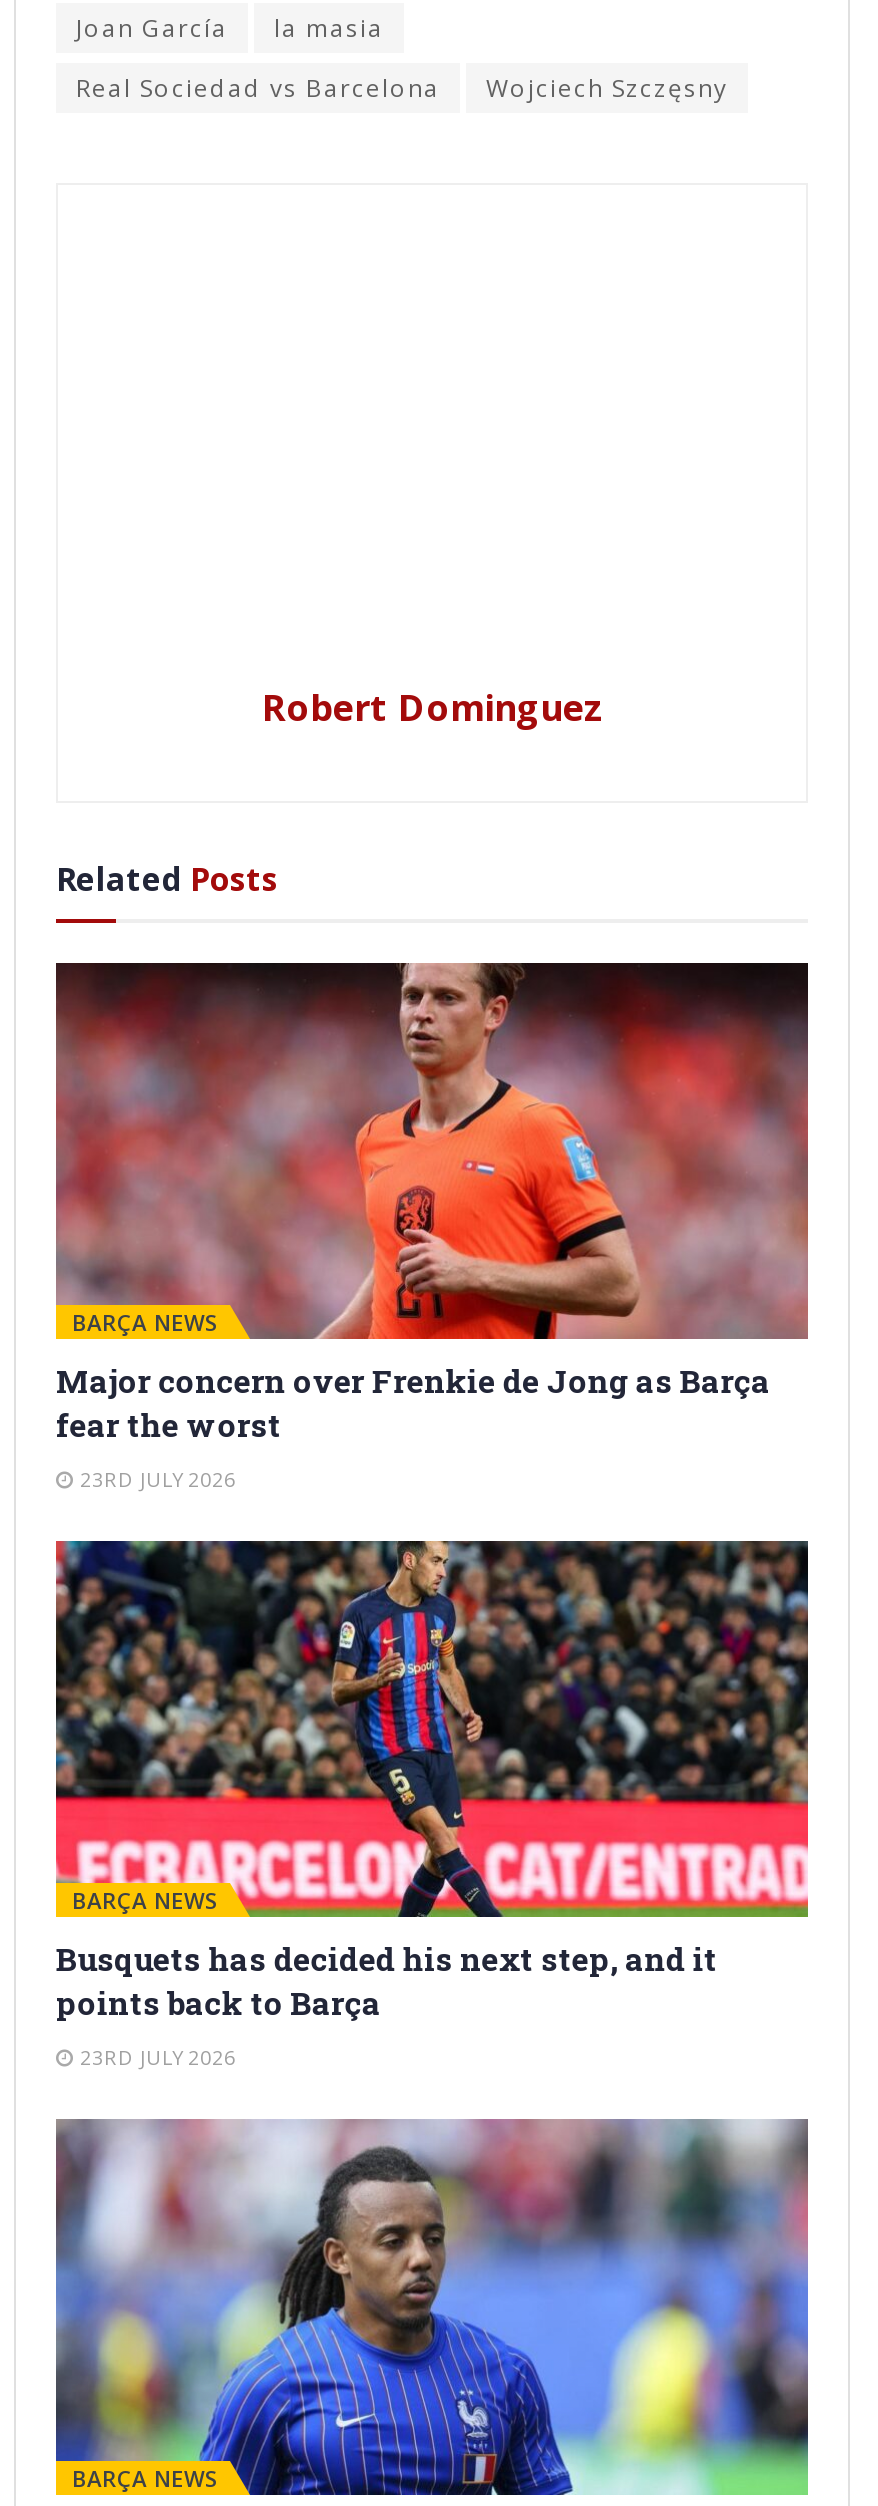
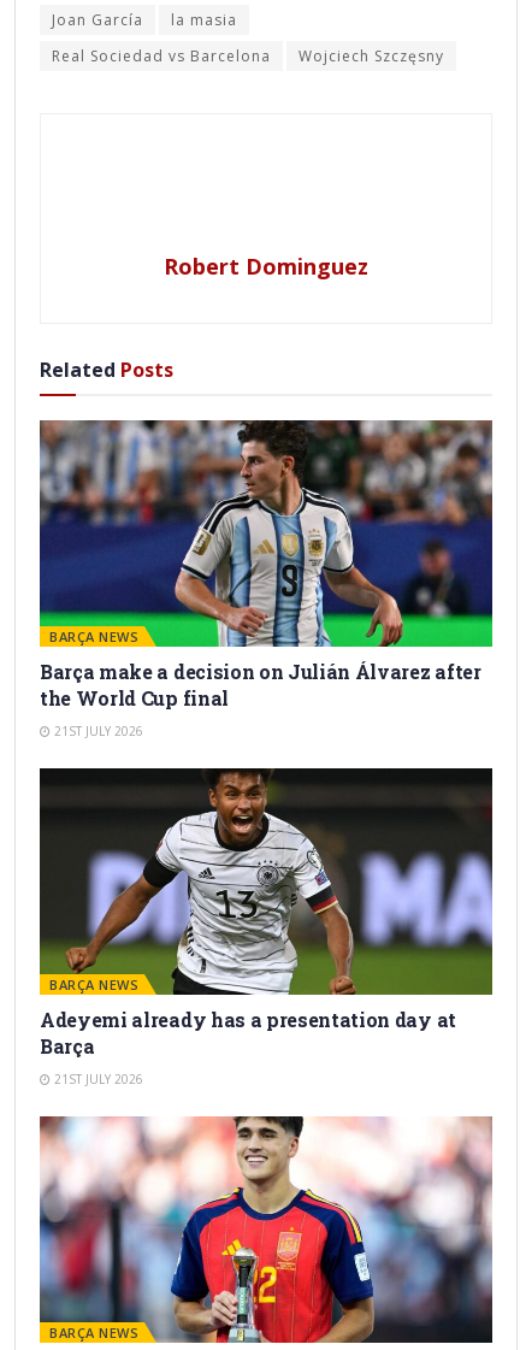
- [image]
- Major concern over Frenkie de Jong as Barça
- fear the worst
+ [image]
+ Barça make a decision on Julián Álvarez after
+ the World Cup final

- 23RD JULY 2026
+ 21ST JULY 2026

- [image]
- Busquets has decided his next step, and it
- points back to Barça
+ [image]
+ Adeyemi already has a presentation day at
+ Barça

- 23RD JULY 2026
+ 21ST JULY 2026

- [image]
+ [image]
